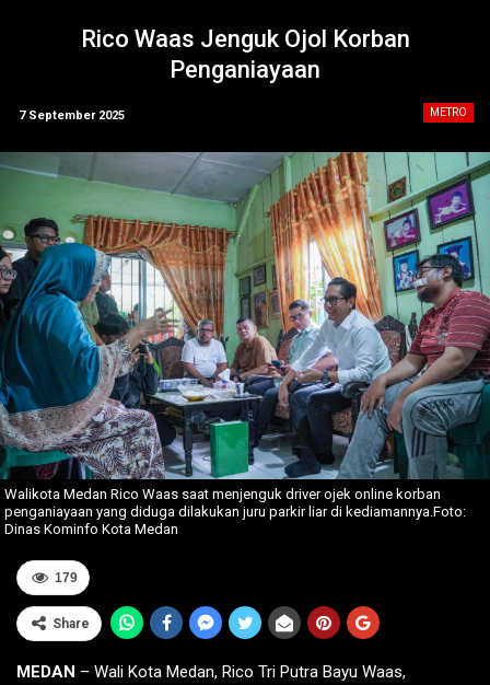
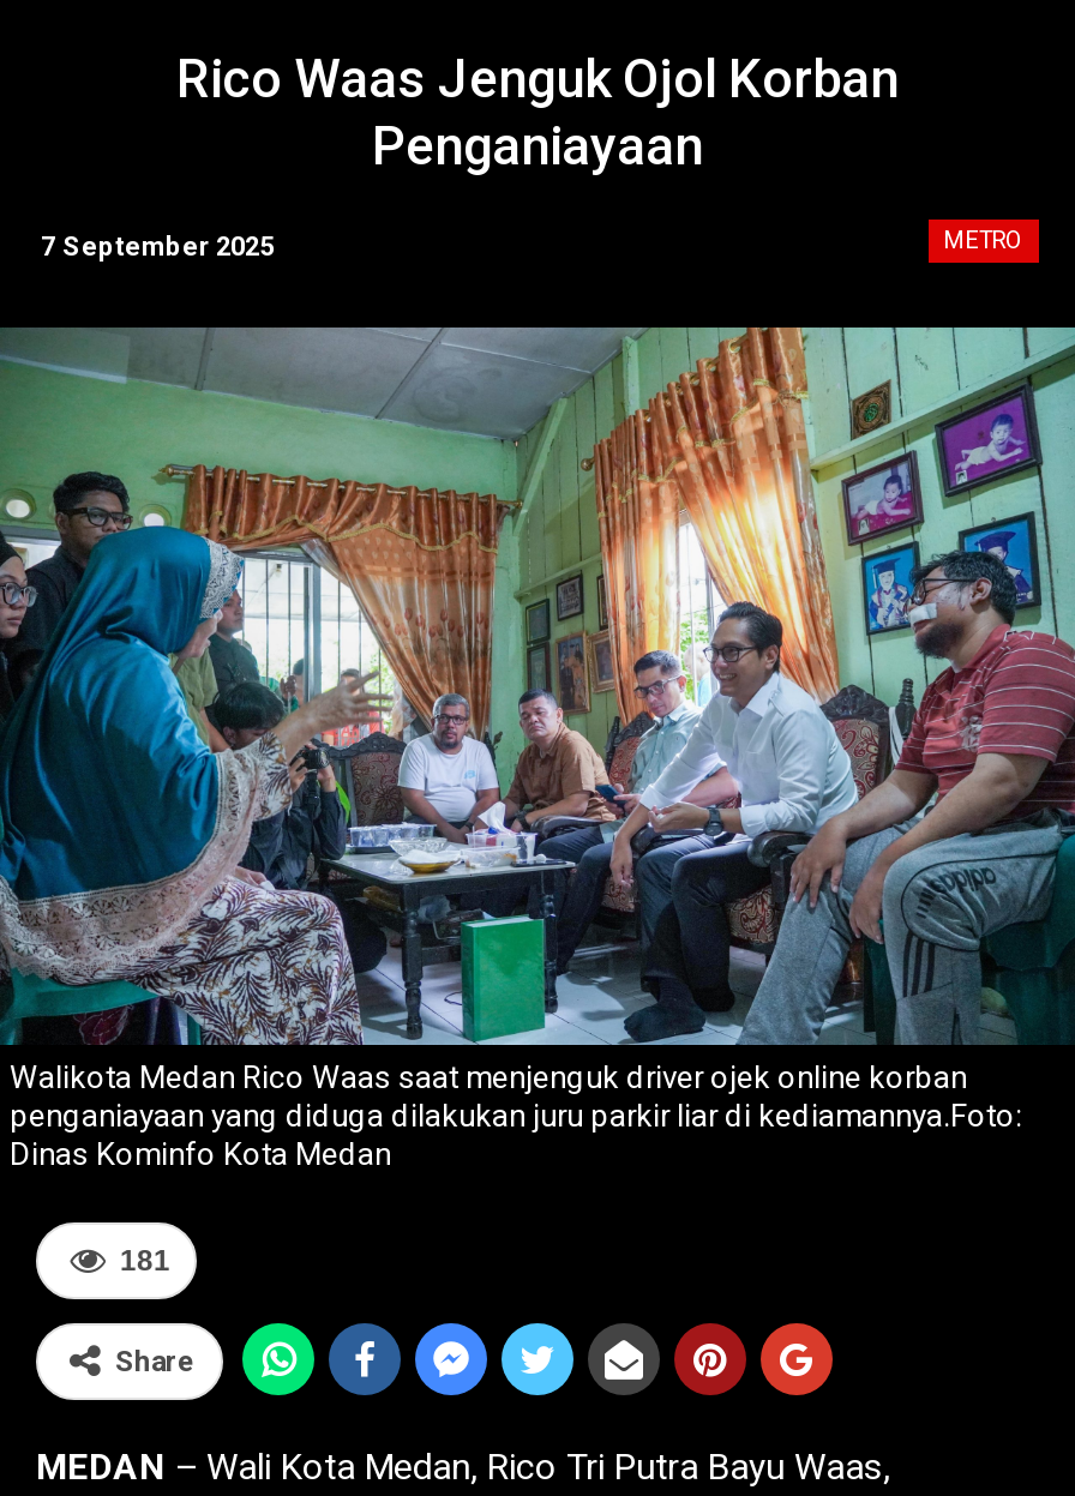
- 179
+ 181
